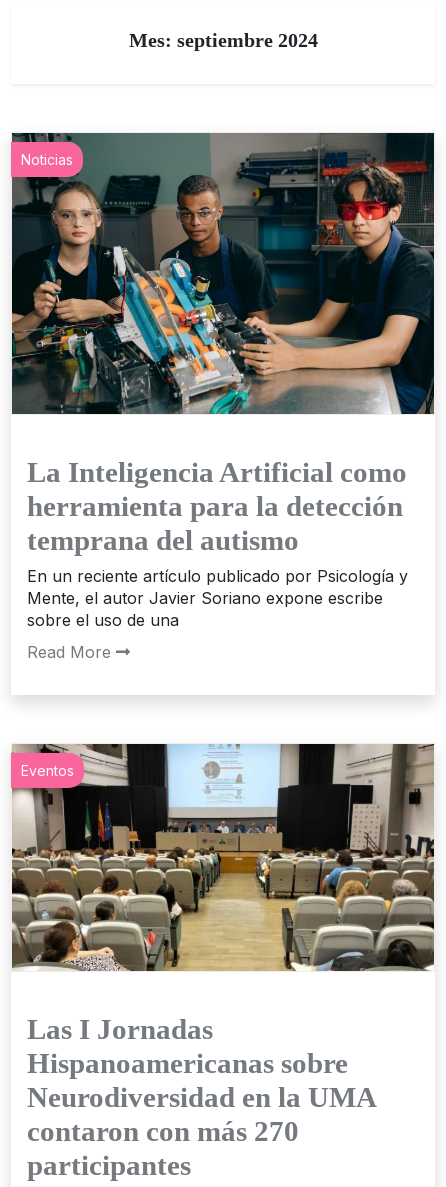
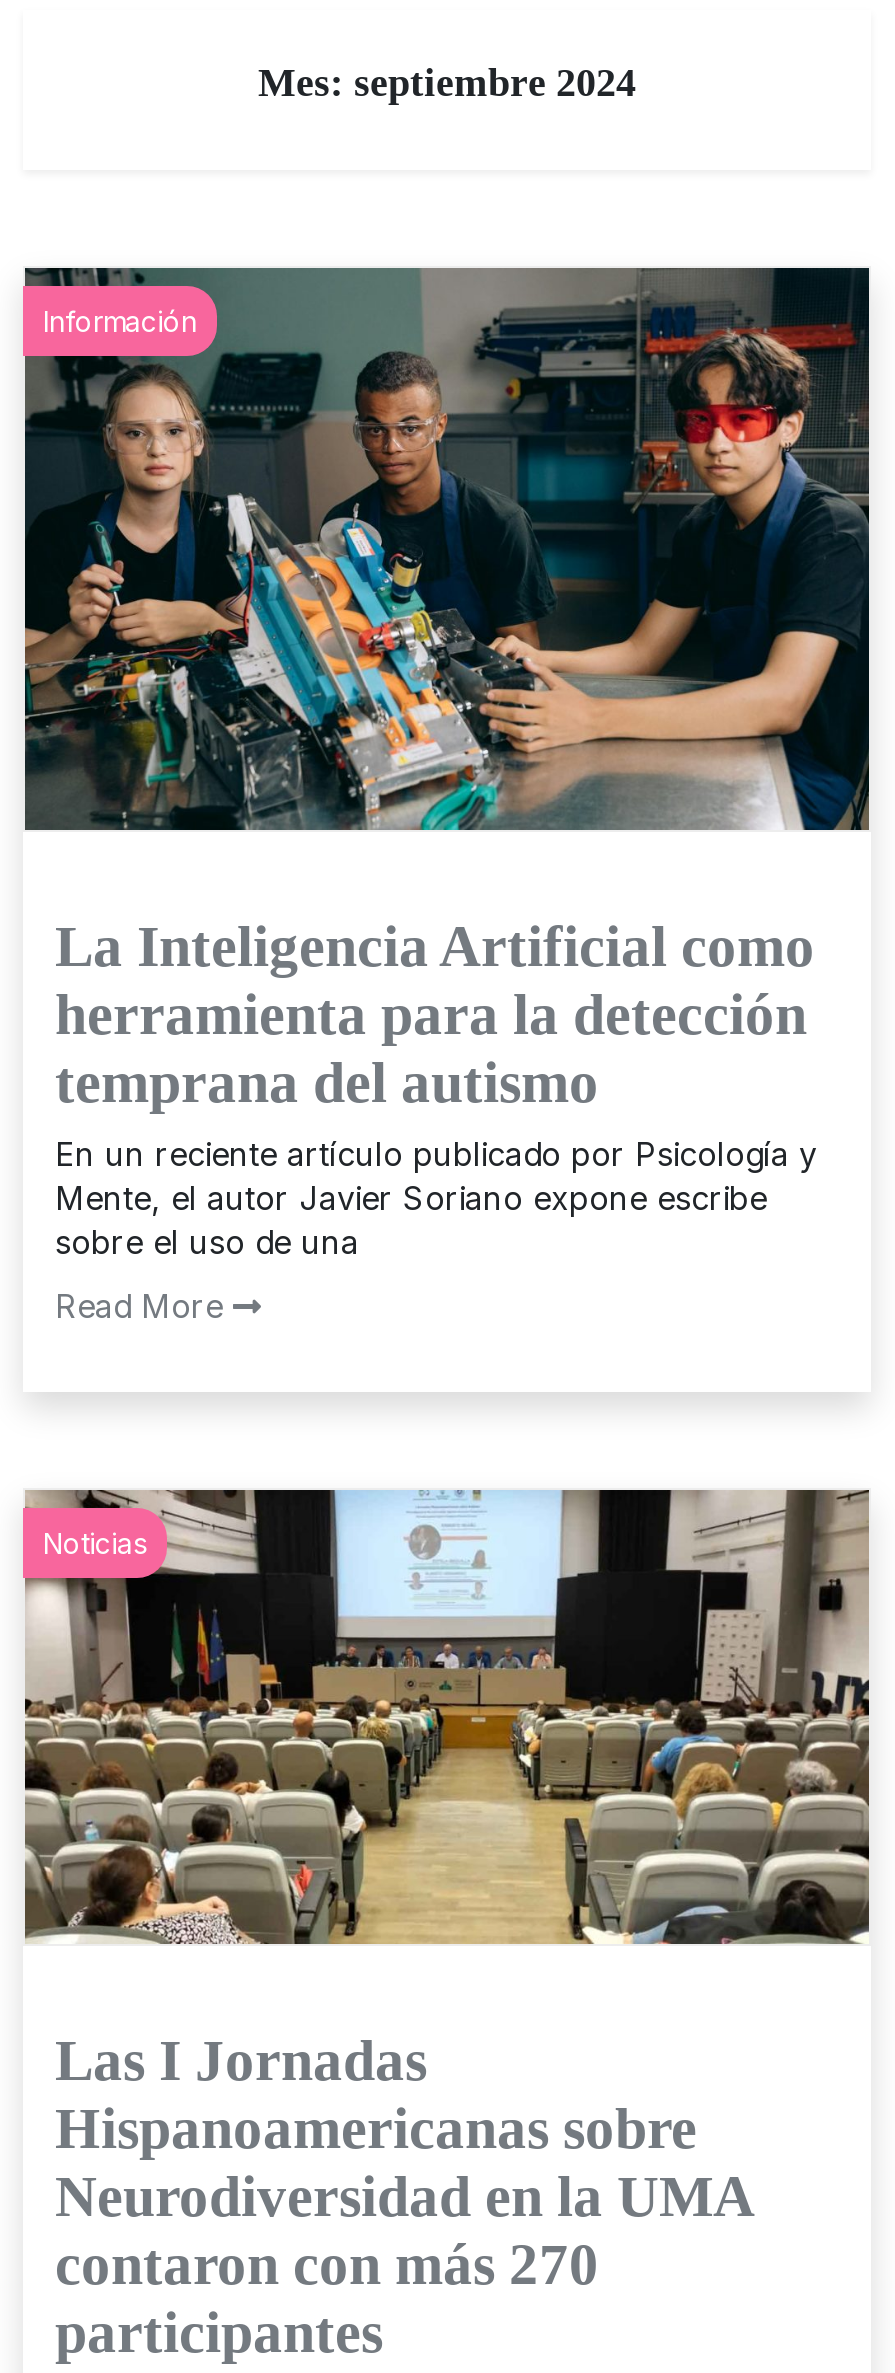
+ Información

moved down: Noticias

- Eventos
